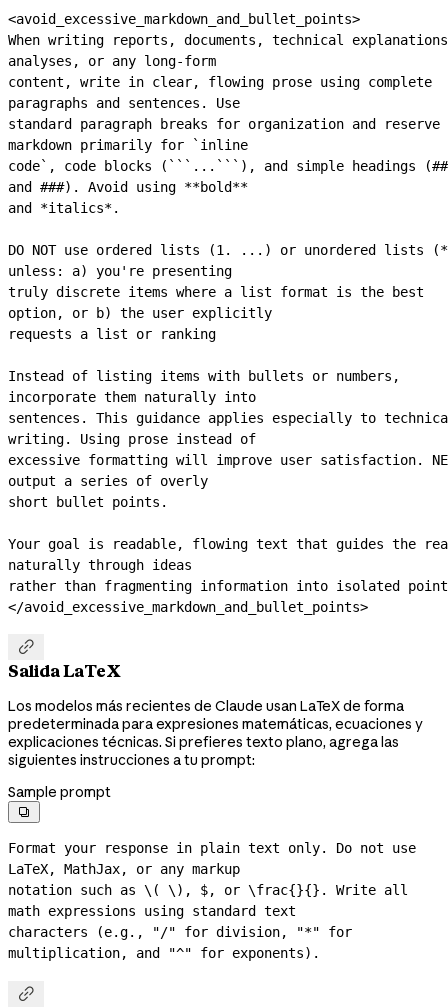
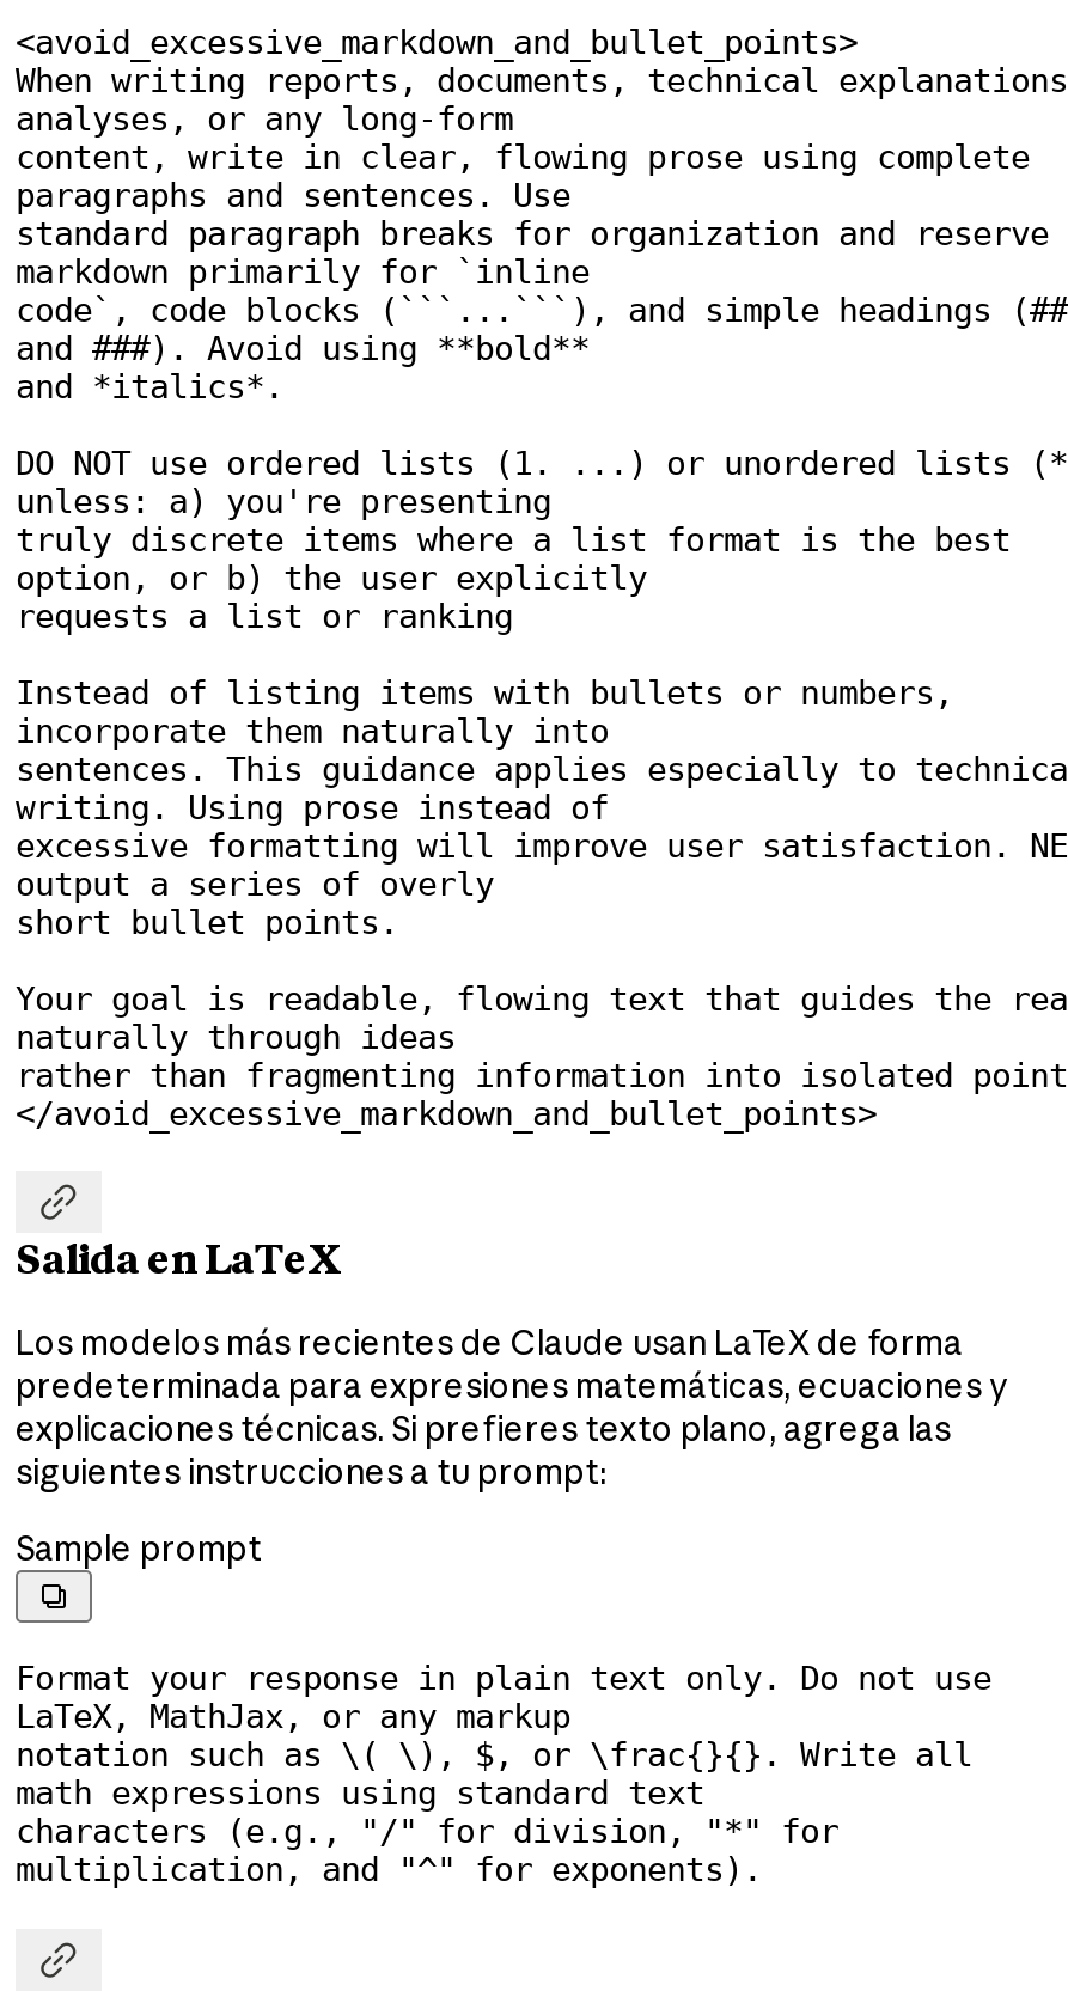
- Salida LaTeX
+ Salida en LaTeX
